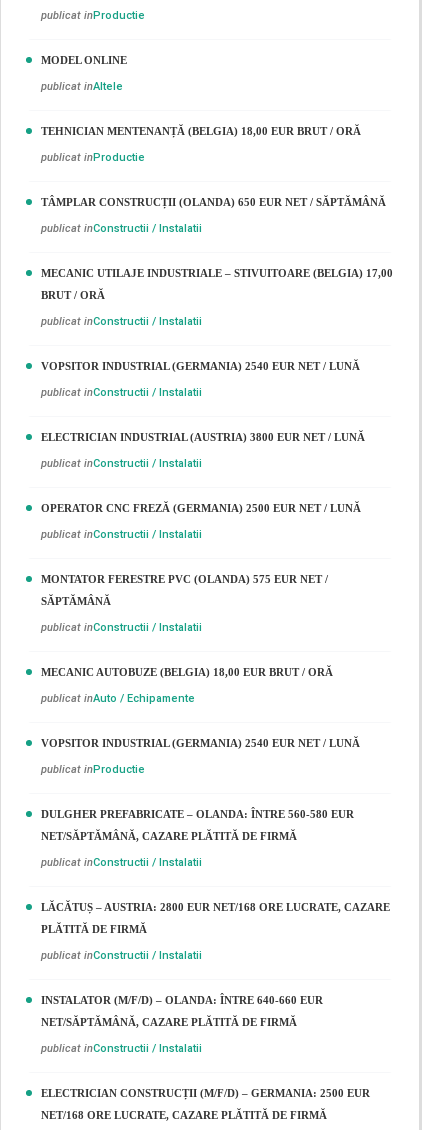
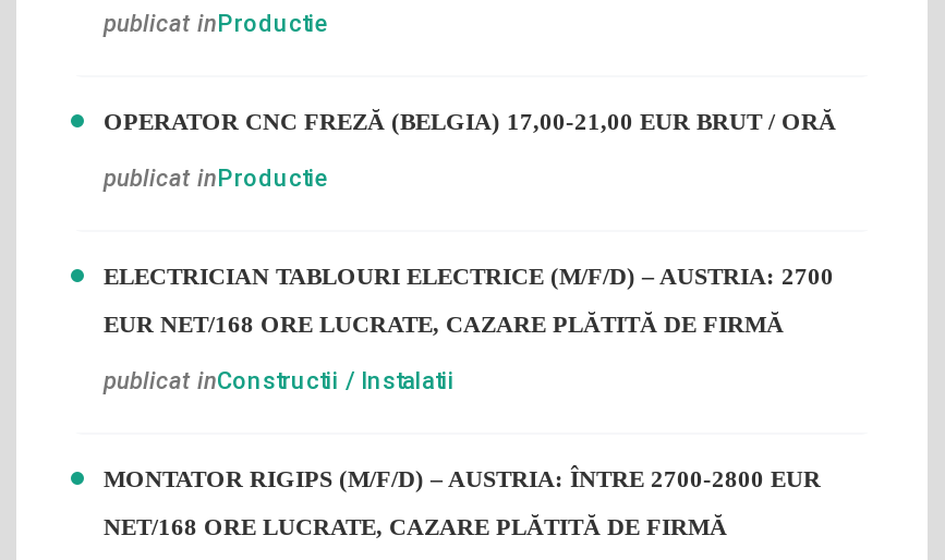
- MODEL ONLINE
- publicat inAltele
- TEHNICIAN MENTENANȚĂ (BELGIA) 18,00 EUR BRUT / ORĂ
+ OPERATOR CNC FREZĂ (BELGIA) 17,00-21,00 EUR BRUT / ORĂ

- TÂMPLAR CONSTRUCȚII (OLANDA) 650 EUR NET / SĂPTĂMÂNĂ
+ ELECTRICIAN TABLOURI ELECTRICE (M/F/D) – AUSTRIA: 2700
+ EUR NET/168 ORE LUCRATE, CAZARE PLĂTITĂ DE FIRMĂ

- MECANIC UTILAJE INDUSTRIALE – STIVUITOARE (BELGIA) 17,00
- BRUT / ORĂ
- publicat inConstructii / Instalatii
- VOPSITOR INDUSTRIAL (GERMANIA) 2540 EUR NET / LUNĂ
- publicat inConstructii / Instalatii
- ELECTRICIAN INDUSTRIAL (AUSTRIA) 3800 EUR NET / LUNĂ
- publicat inConstructii / Instalatii
- OPERATOR CNC FREZĂ (GERMANIA) 2500 EUR NET / LUNĂ
- publicat inConstructii / Instalatii
- MONTATOR FERESTRE PVC (OLANDA) 575 EUR NET /
- SĂPTĂMÂNĂ
- publicat inConstructii / Instalatii
- MECANIC AUTOBUZE (BELGIA) 18,00 EUR BRUT / ORĂ
- publicat inAuto / Echipamente
- VOPSITOR INDUSTRIAL (GERMANIA) 2540 EUR NET / LUNĂ
- publicat inProductie
- DULGHER PREFABRICATE – OLANDA: ÎNTRE 560-580 EUR
- NET/SĂPTĂMÂNĂ, CAZARE PLĂTITĂ DE FIRMĂ
- publicat inConstructii / Instalatii
- LĂCĂTUȘ – AUSTRIA: 2800 EUR NET/168 ORE LUCRATE, CAZARE
- PLĂTITĂ DE FIRMĂ
- publicat inConstructii / Instalatii
- INSTALATOR (M/F/D) – OLANDA: ÎNTRE 640-660 EUR
- NET/SĂPTĂMÂNĂ, CAZARE PLĂTITĂ DE FIRMĂ
- publicat inConstructii / Instalatii
- ELECTRICIAN CONSTRUCȚII (M/F/D) – GERMANIA: 2500 EUR
+ MONTATOR RIGIPS (M/F/D) – AUSTRIA: ÎNTRE 2700-2800 EUR
